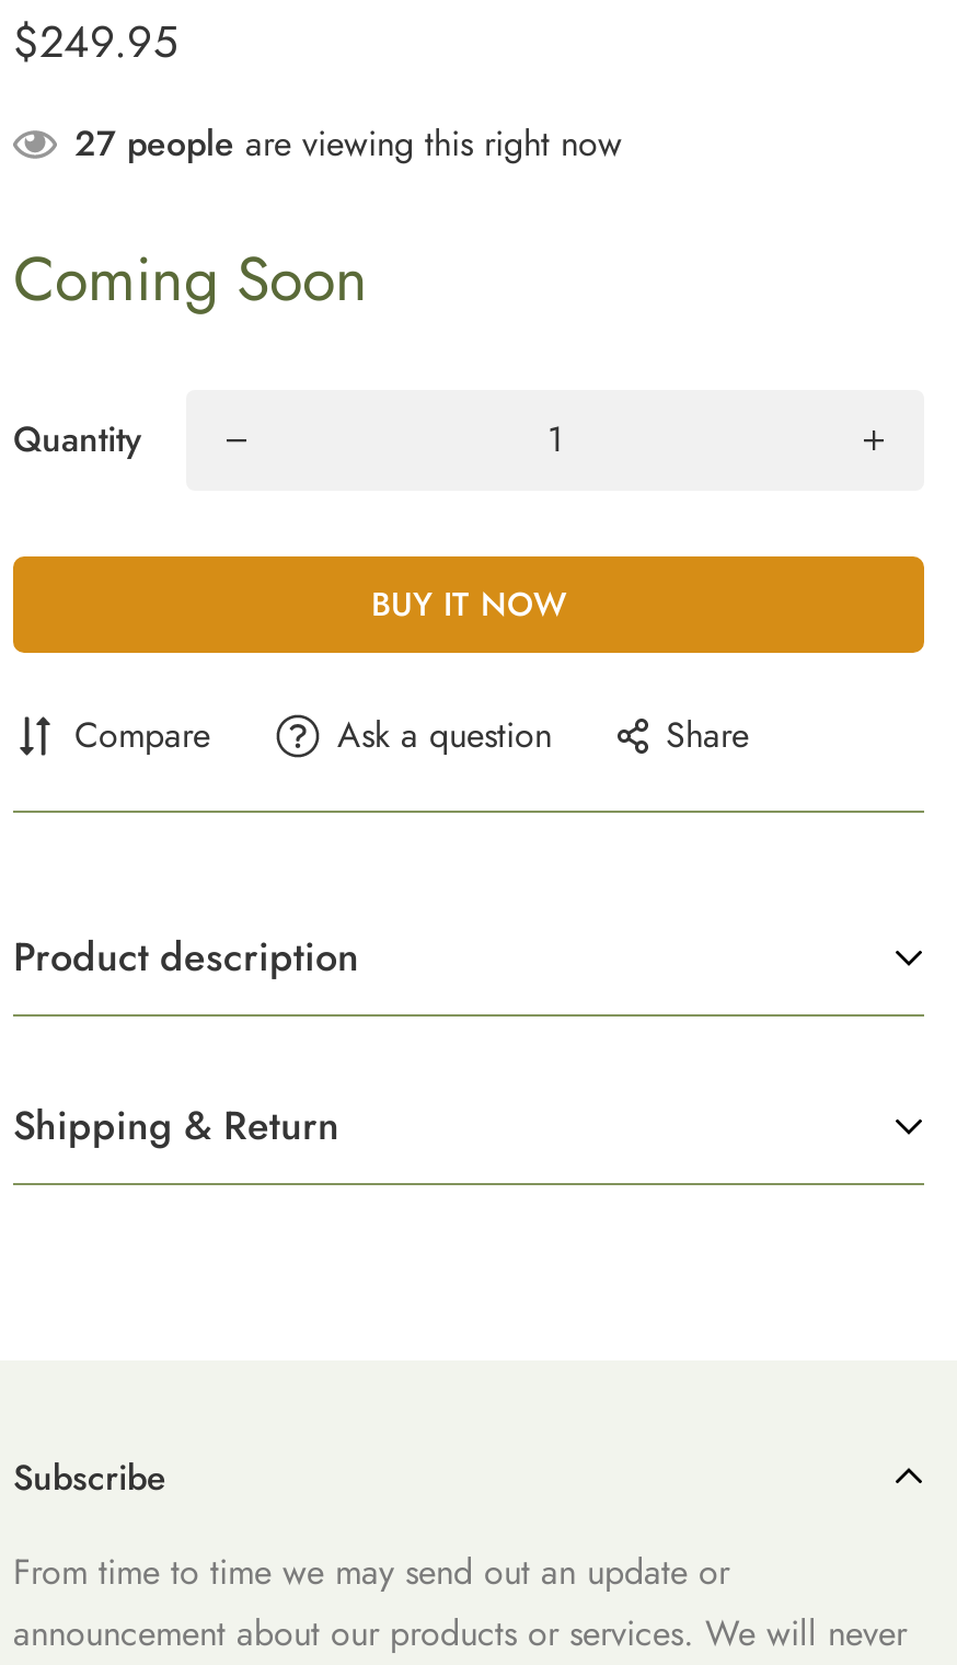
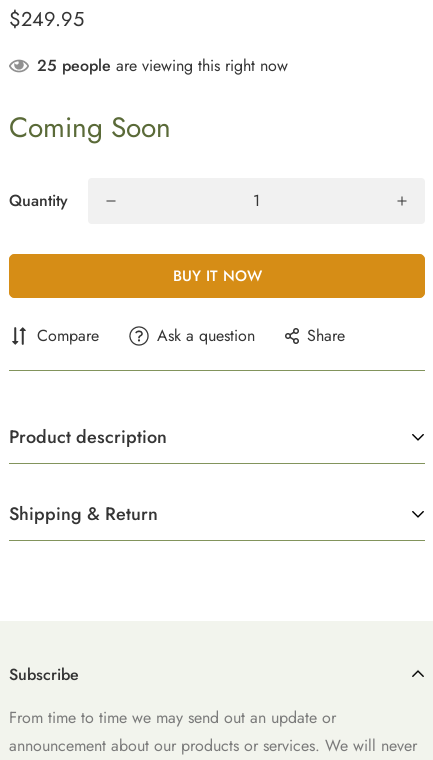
- 27 people are viewing this right now
+ 25 people are viewing this right now
